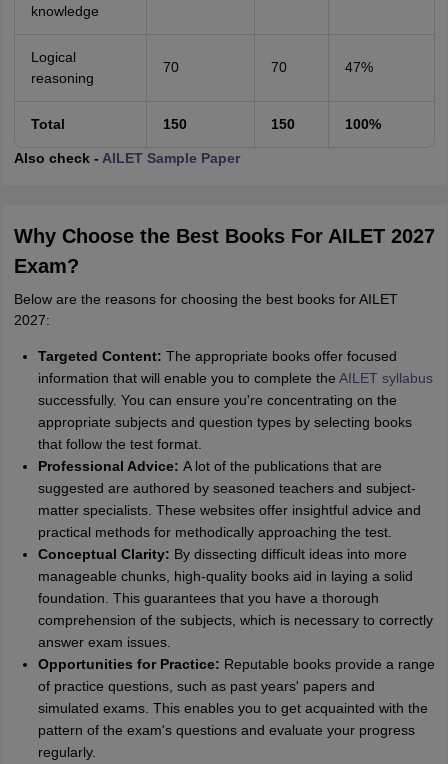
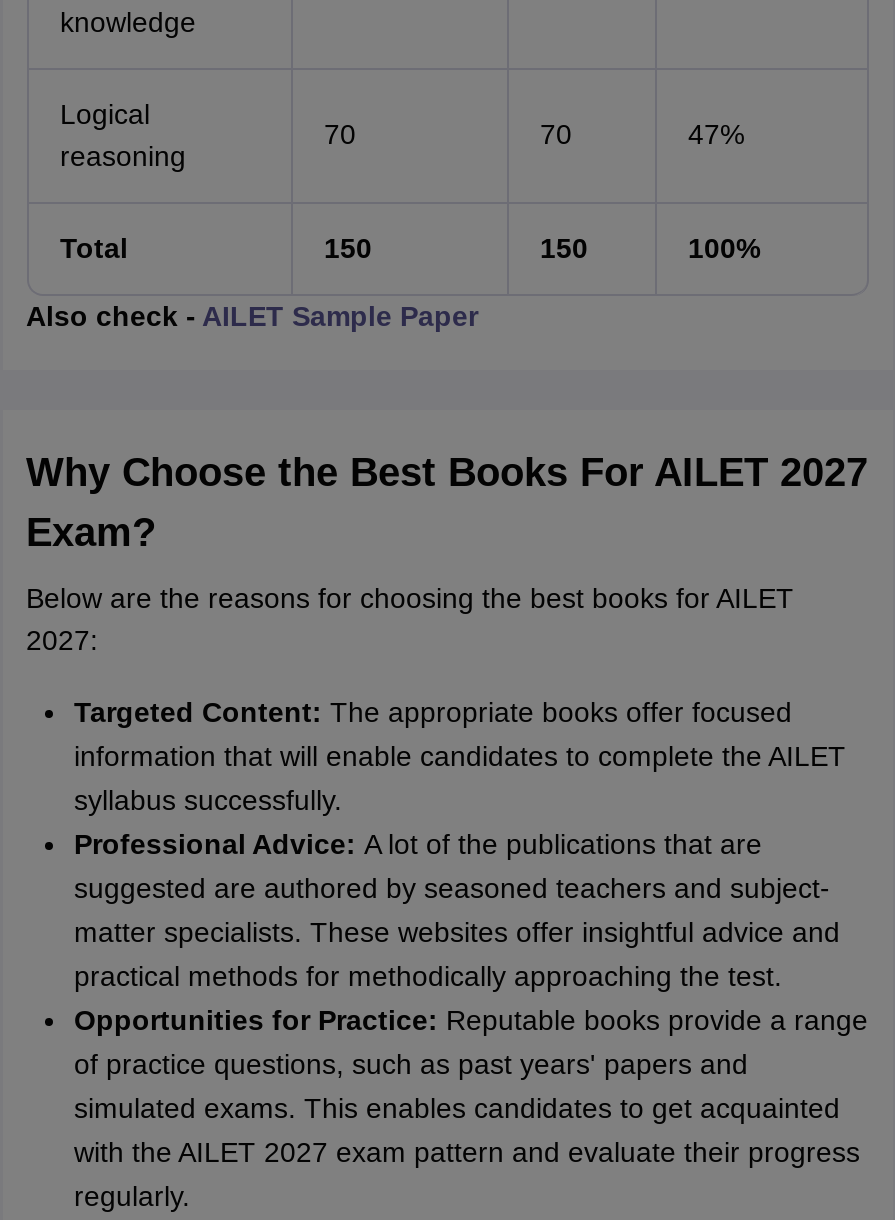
- information that will enable you to complete the AILET syllabus
- successfully. You can ensure you're concentrating on the
- appropriate subjects and question types by selecting books
- that follow the test format.
+ information that will enable candidates to complete the AILET
+ syllabus successfully.

- Conceptual Clarity: By dissecting difficult ideas into more
- manageable chunks, high-quality books aid in laying a solid
- foundation. This guarantees that you have a thorough
- comprehension of the subjects, which is necessary to correctly
- answer exam issues.

- simulated exams. This enables you to get acquainted with the
- pattern of the exam's questions and evaluate your progress
+ simulated exams. This enables candidates to get acquainted
+ with the AILET 2027 exam pattern and evaluate their progress
